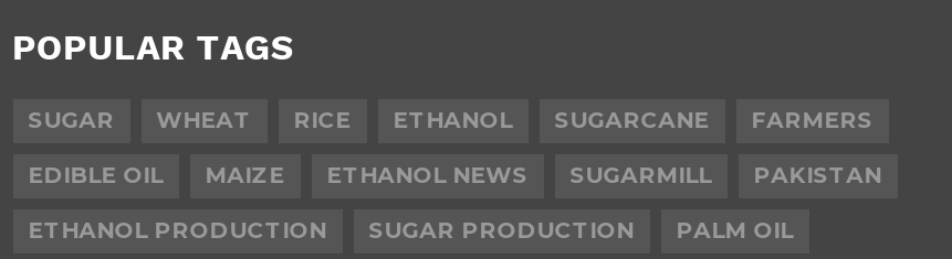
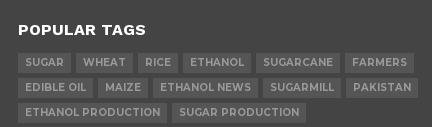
- PALM OIL
